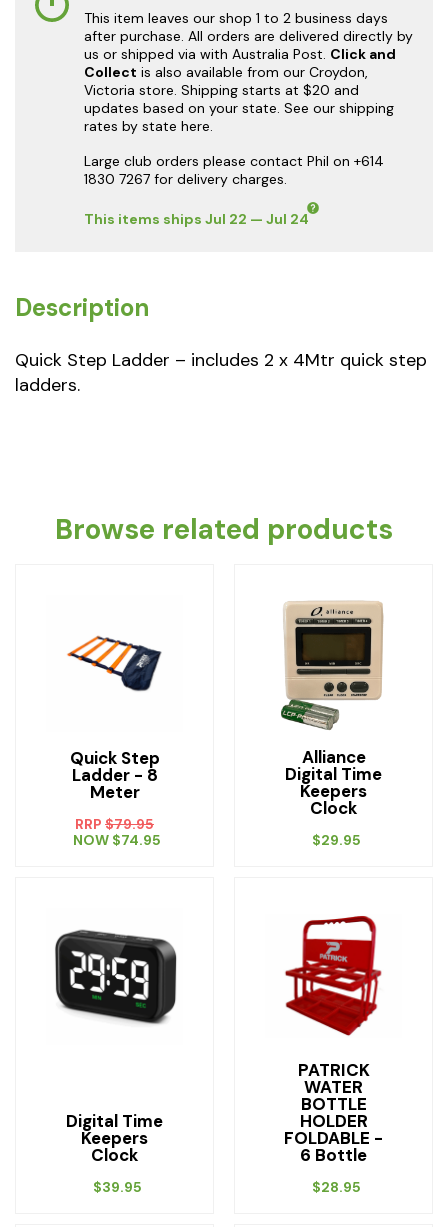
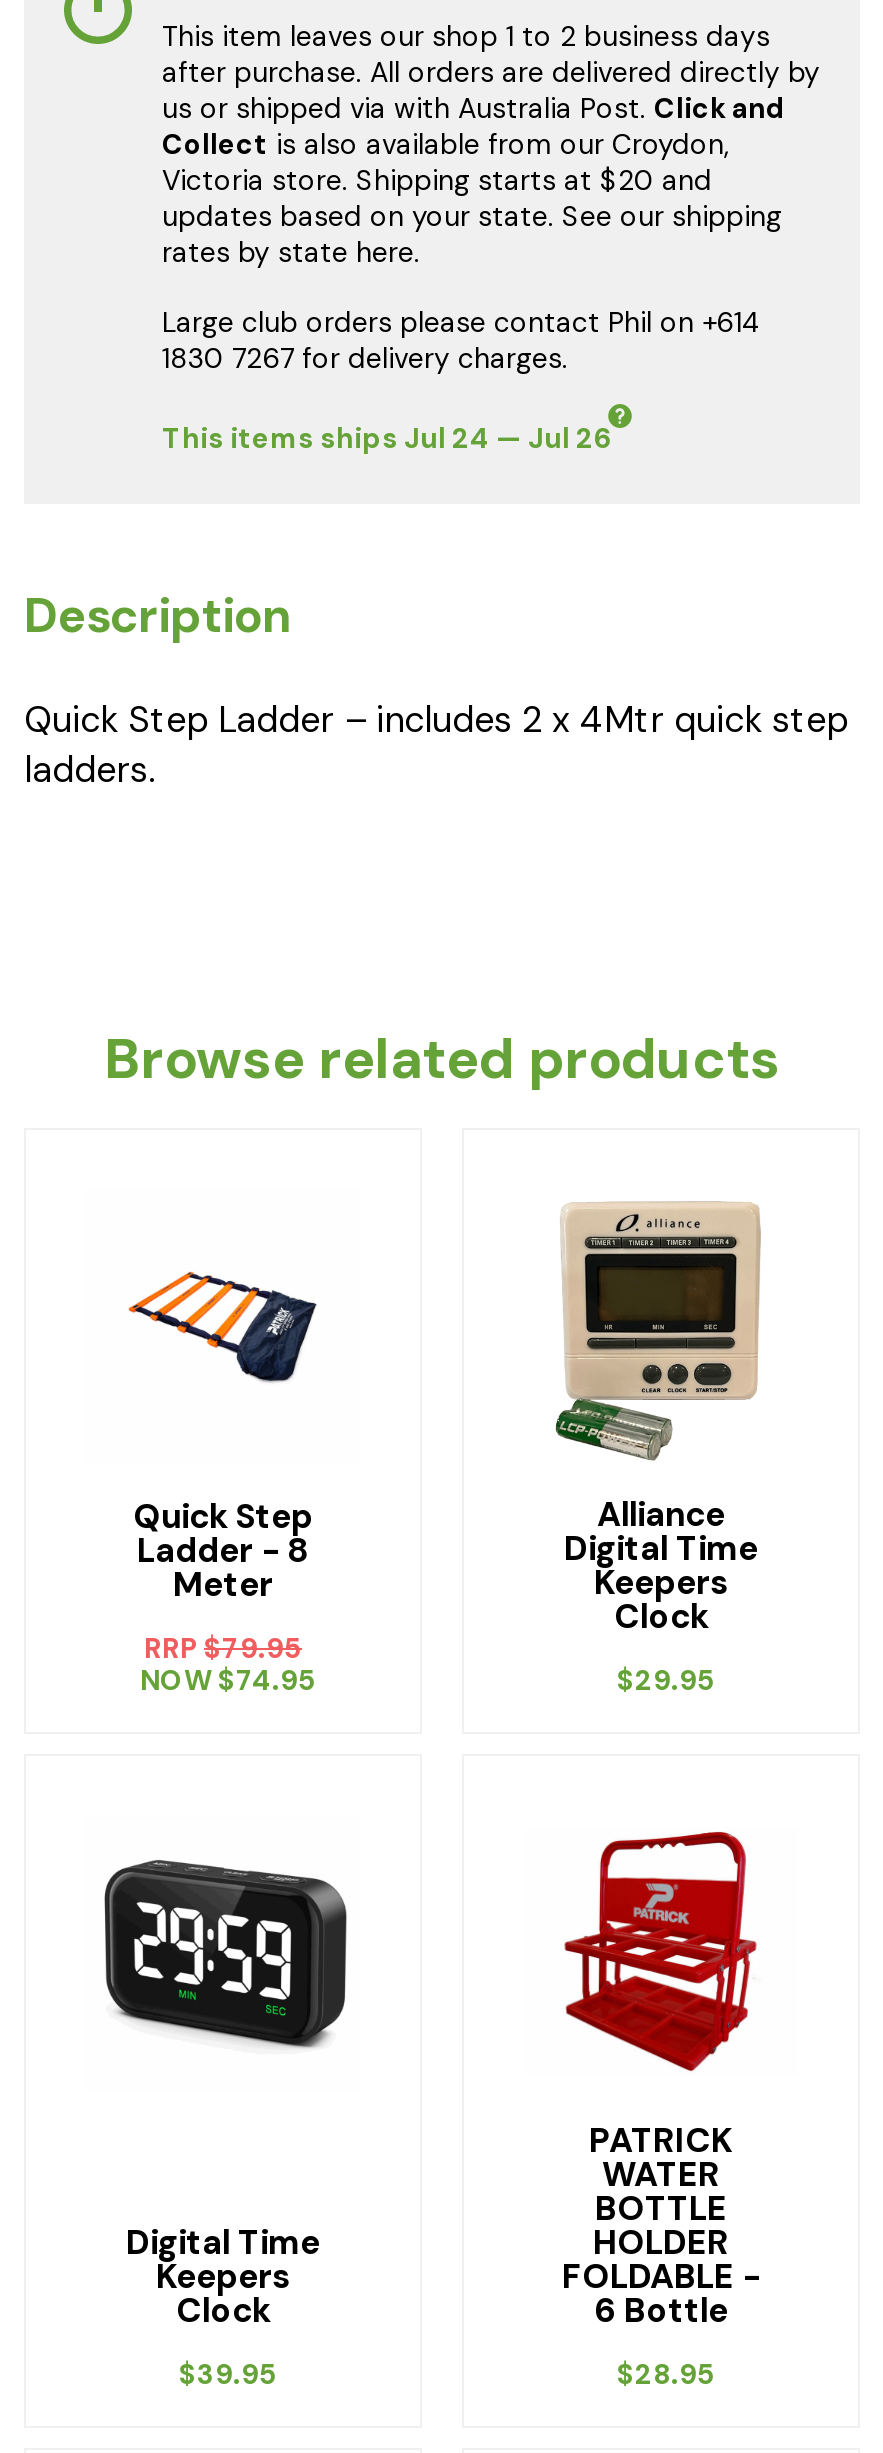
- This items ships Jul 22 — Jul 24
+ This items ships Jul 24 — Jul 26
